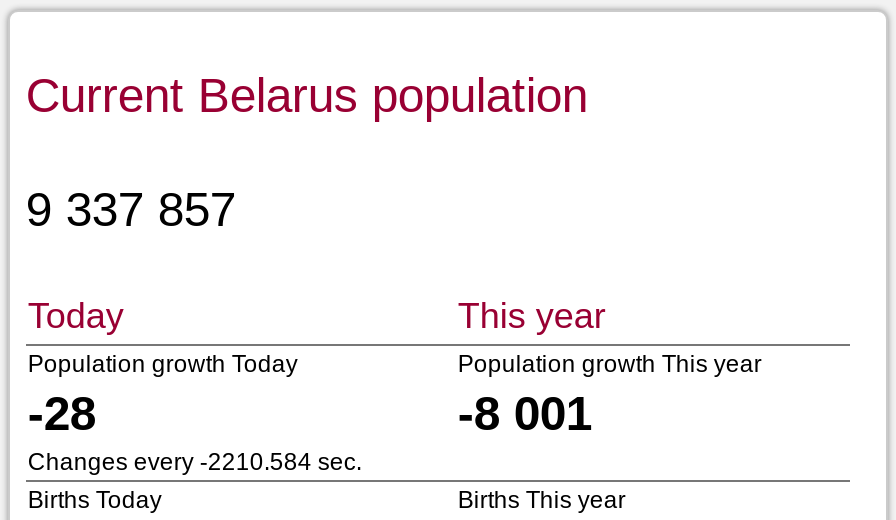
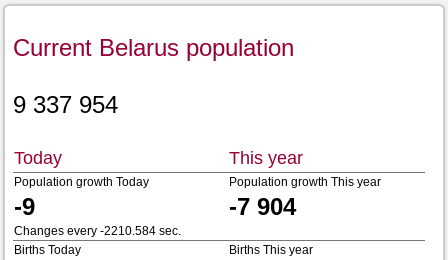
- 9 337 857
+ 9 337 954

- -28
+ -9

- -8 001
+ -7 904
